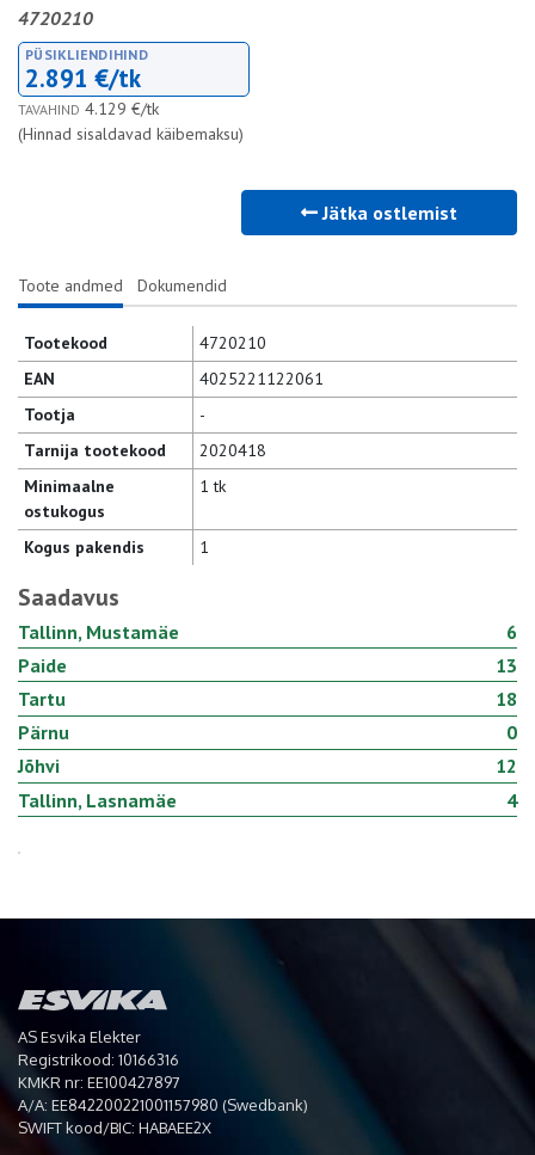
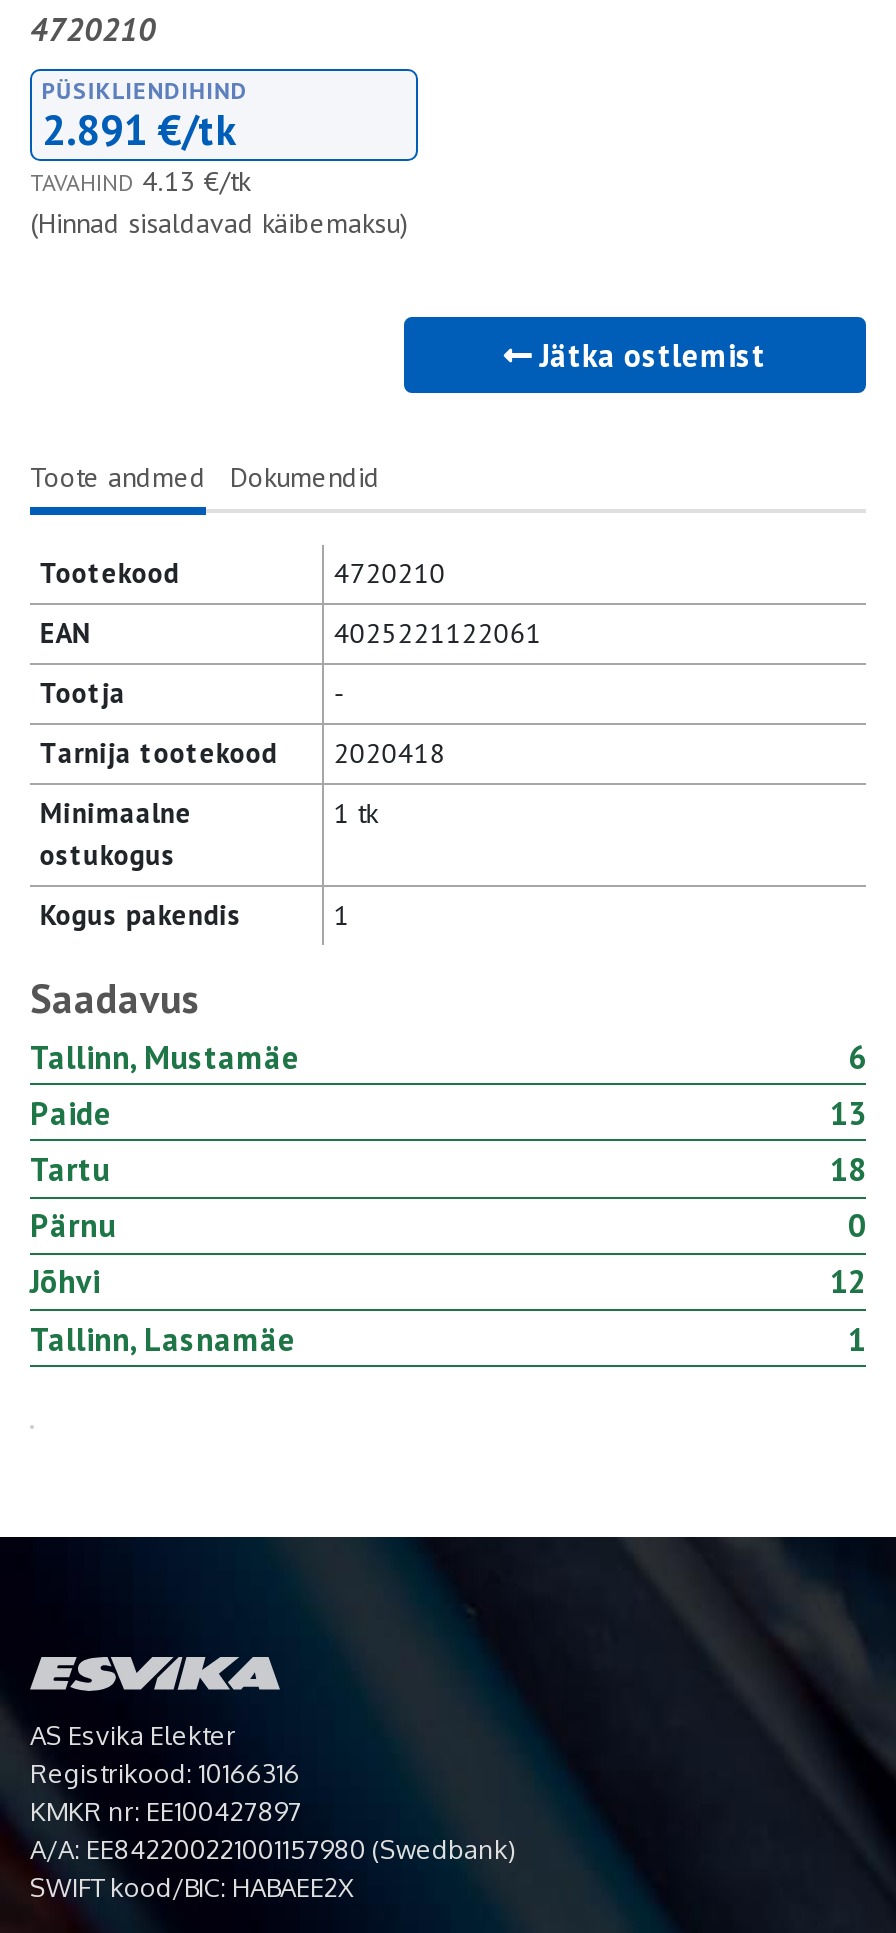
- TAVAHIND 4.129 €/tk
+ TAVAHIND 4.13 €/tk

- 4
+ 1
